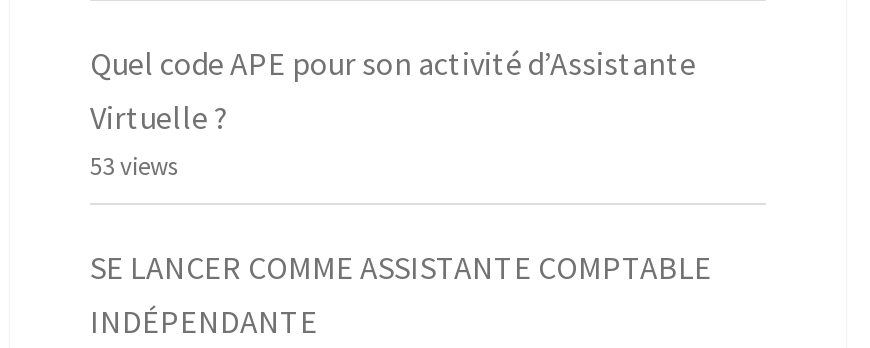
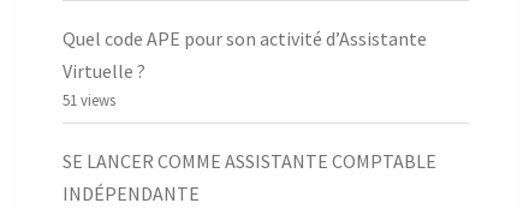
- 53 views
+ 51 views
